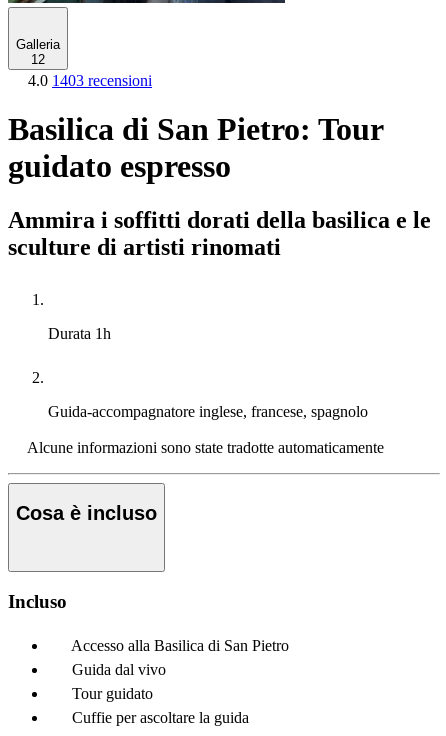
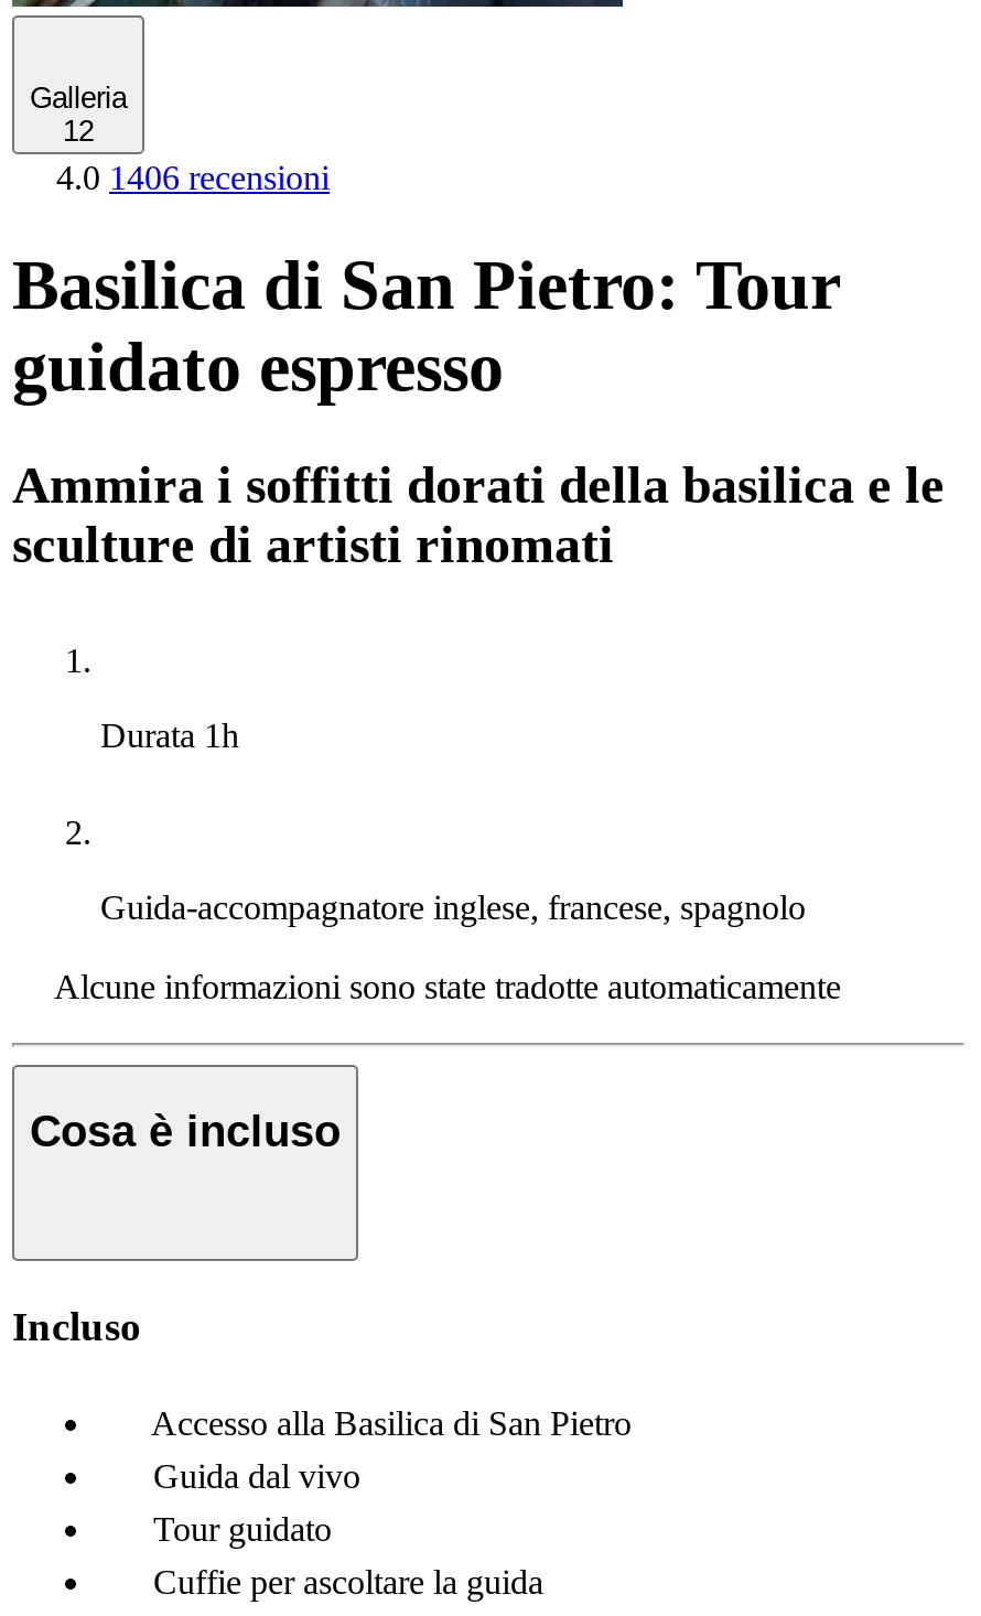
- 4.0 1403 recensioni
+ 4.0 1406 recensioni
